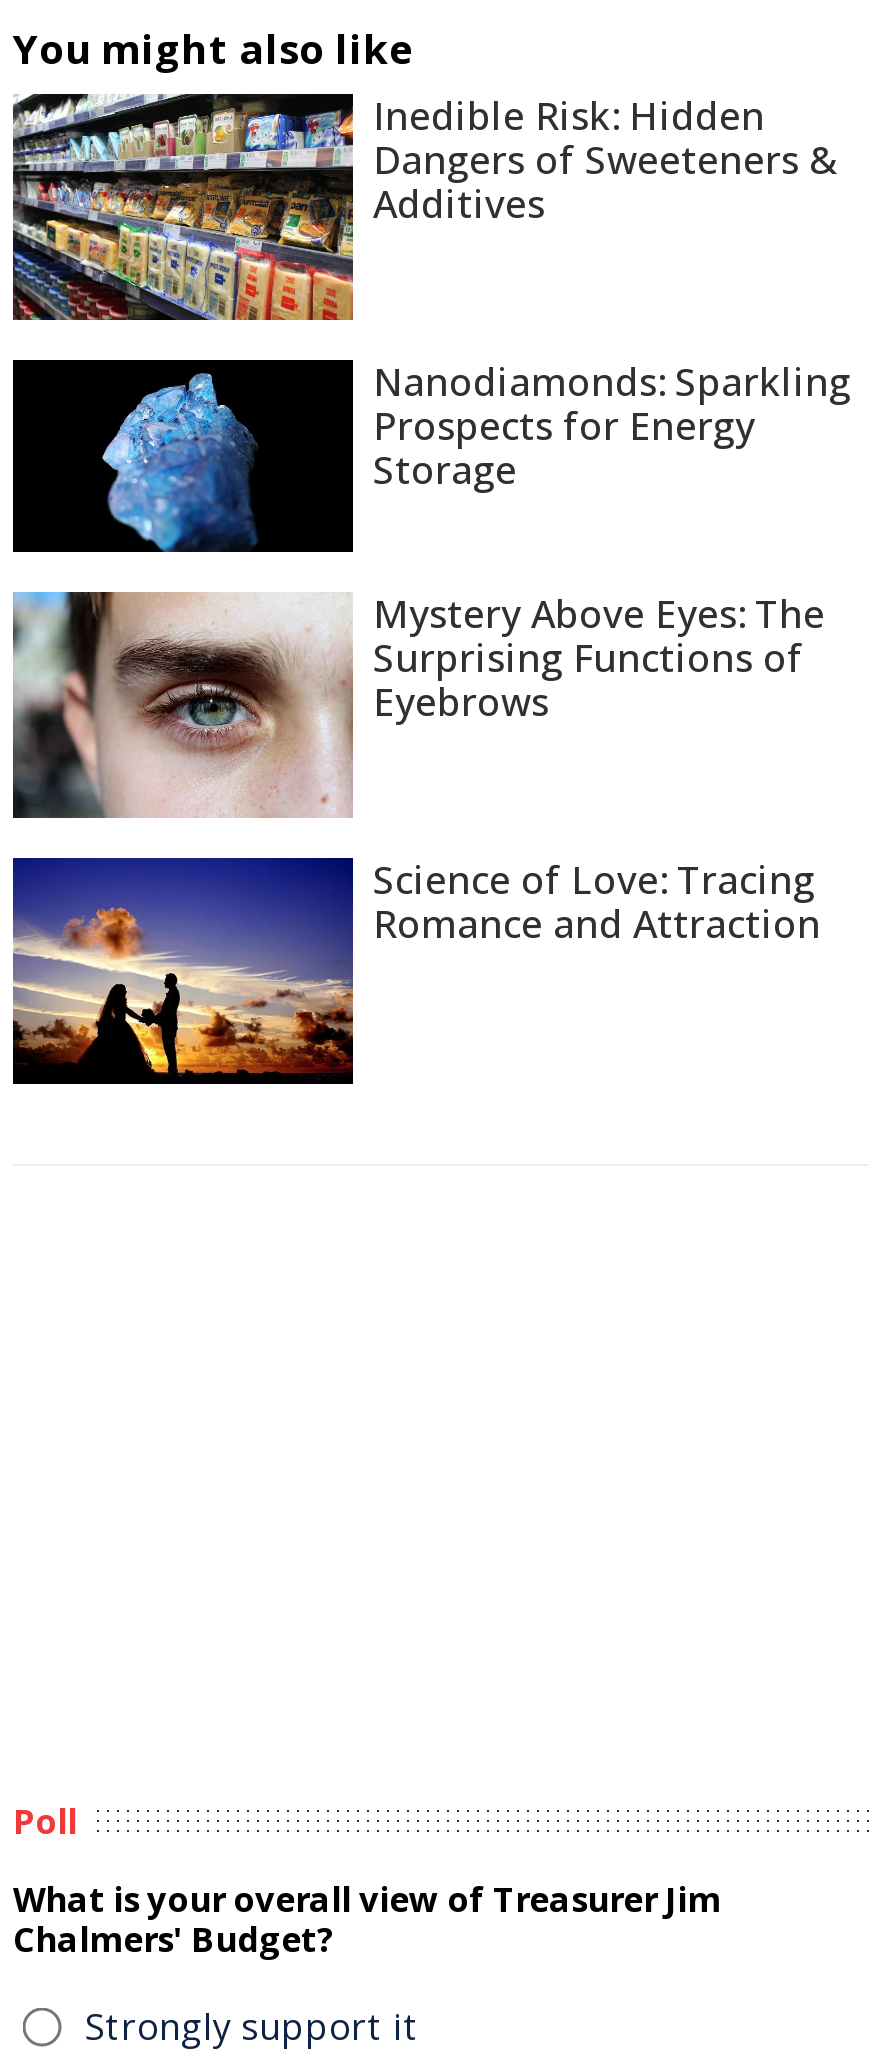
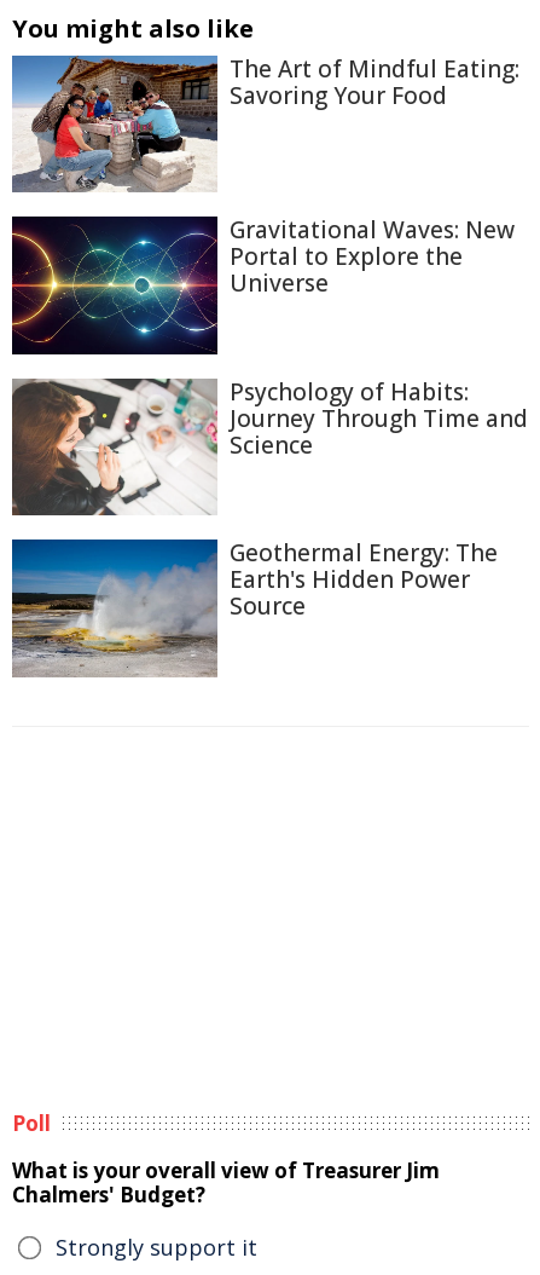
- [image]
- Inedible Risk: Hidden
- Dangers of Sweeteners &
- Additives
+ [image]
+ The Art of Mindful Eating:
+ Savoring Your Food

- [image]
- Nanodiamonds: Sparkling
- Prospects for Energy
- Storage
+ [image]
+ Gravitational Waves: New
+ Portal to Explore the
+ Universe

- [image]
- Mystery Above Eyes: The
- Surprising Functions of
- Eyebrows
+ [image]
+ Psychology of Habits:
+ Journey Through Time and
+ Science

- [image]
- Science of Love: Tracing
- Romance and Attraction
+ [image]
+ Geothermal Energy: The
+ Earth's Hidden Power
+ Source
